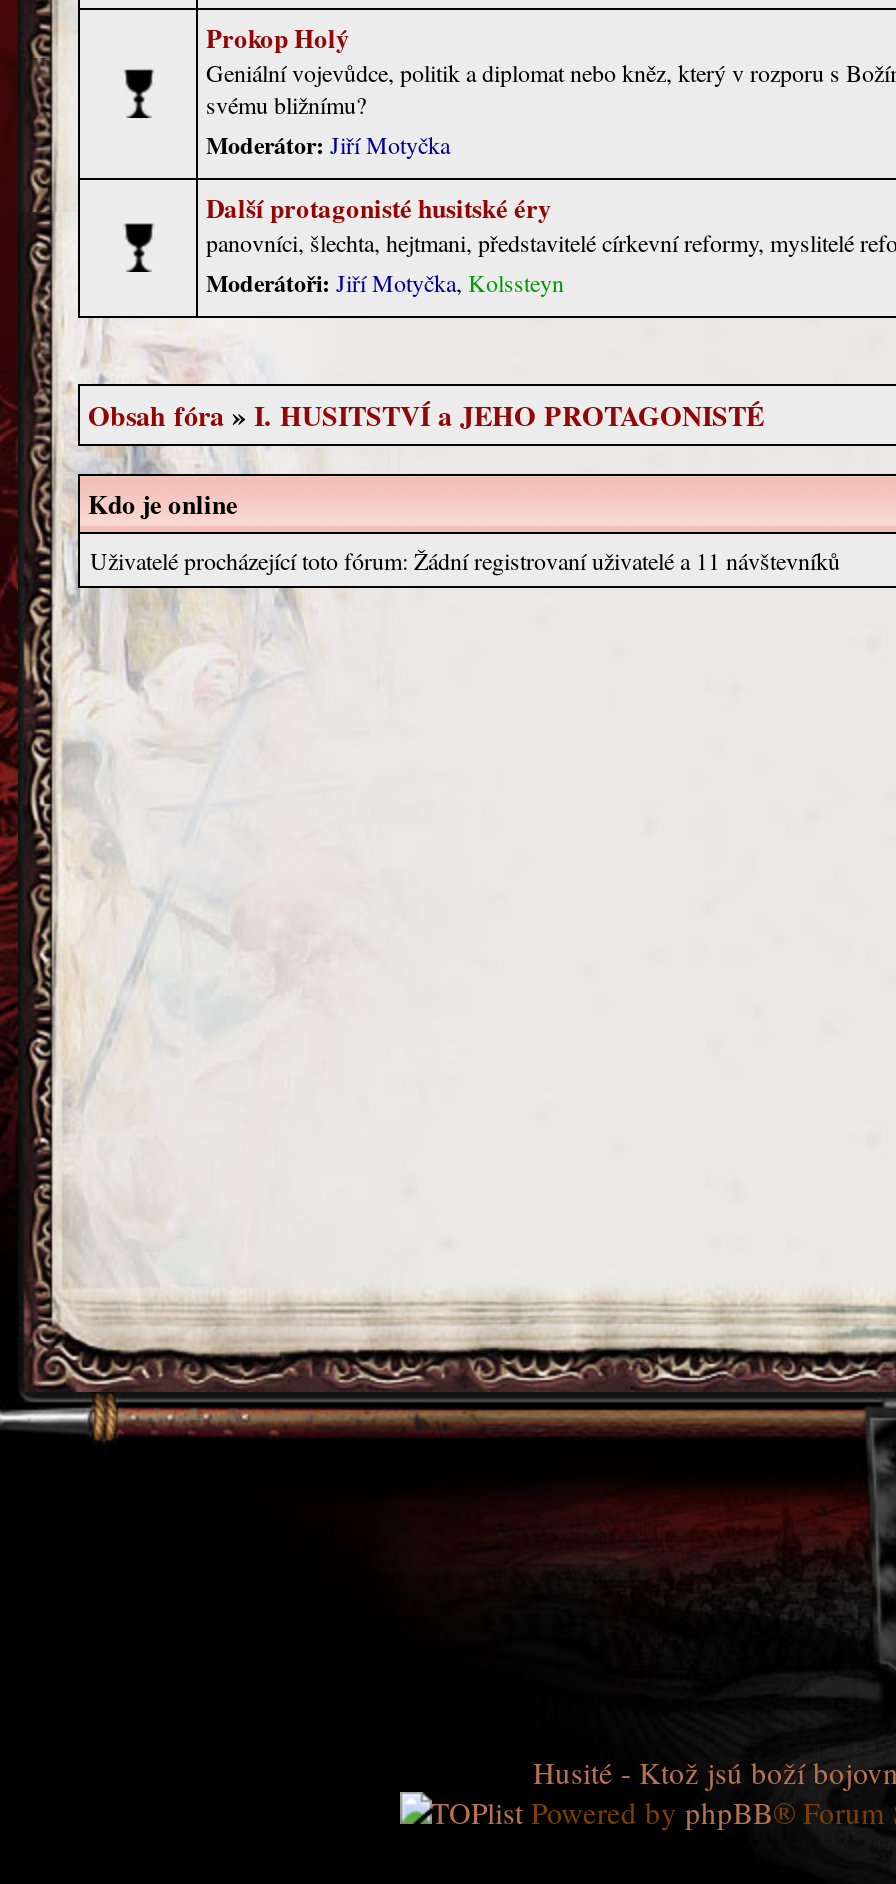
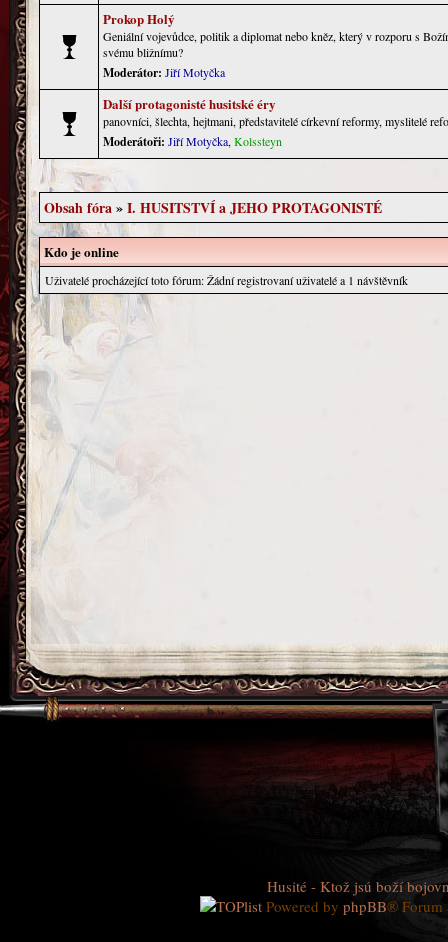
- Uživatelé procházející toto fórum: Žádní registrovaní uživatelé a 11 návštevníků
+ Uživatelé procházející toto fórum: Žádní registrovaní uživatelé a 1 návštěvník
